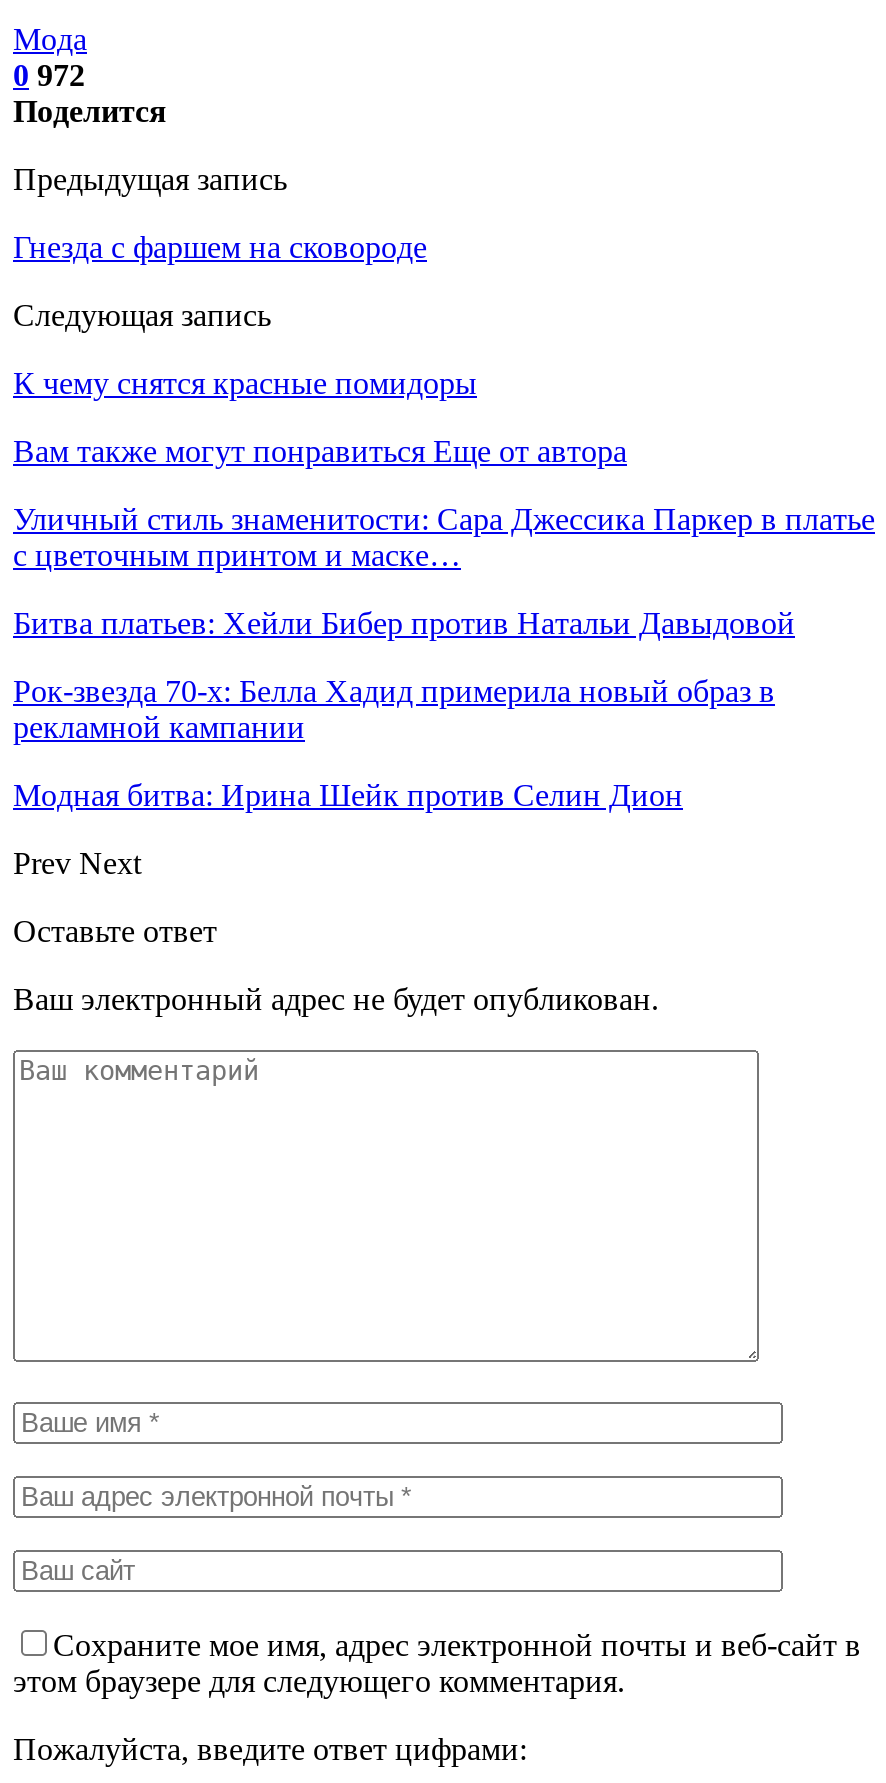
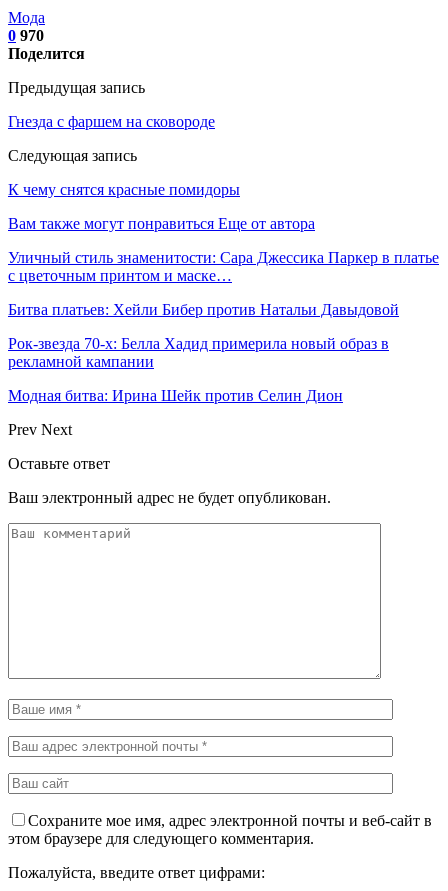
- 0 972
+ 0 970
